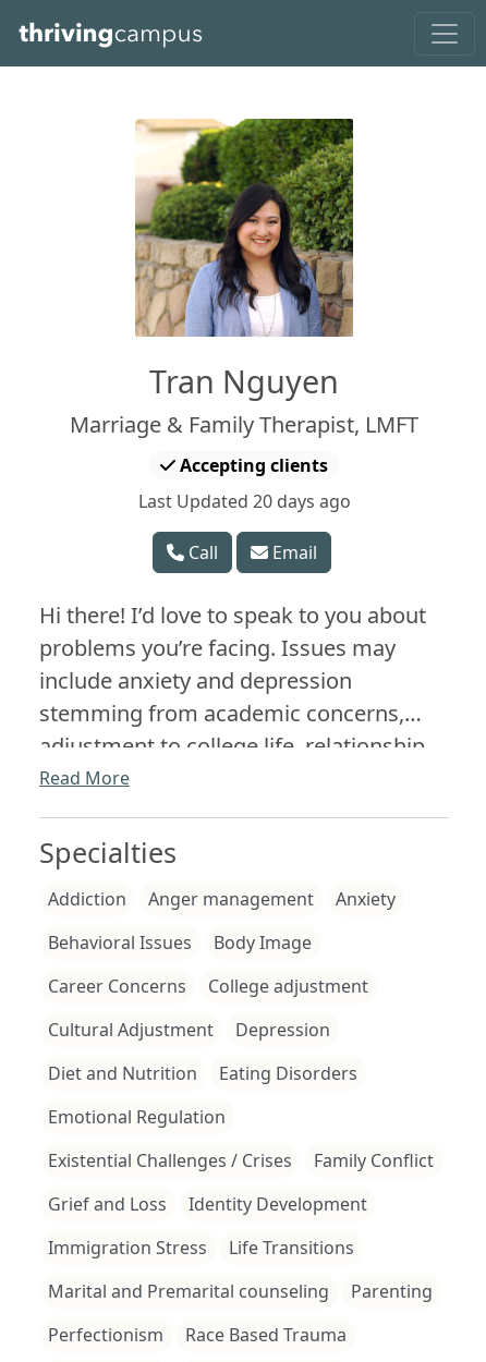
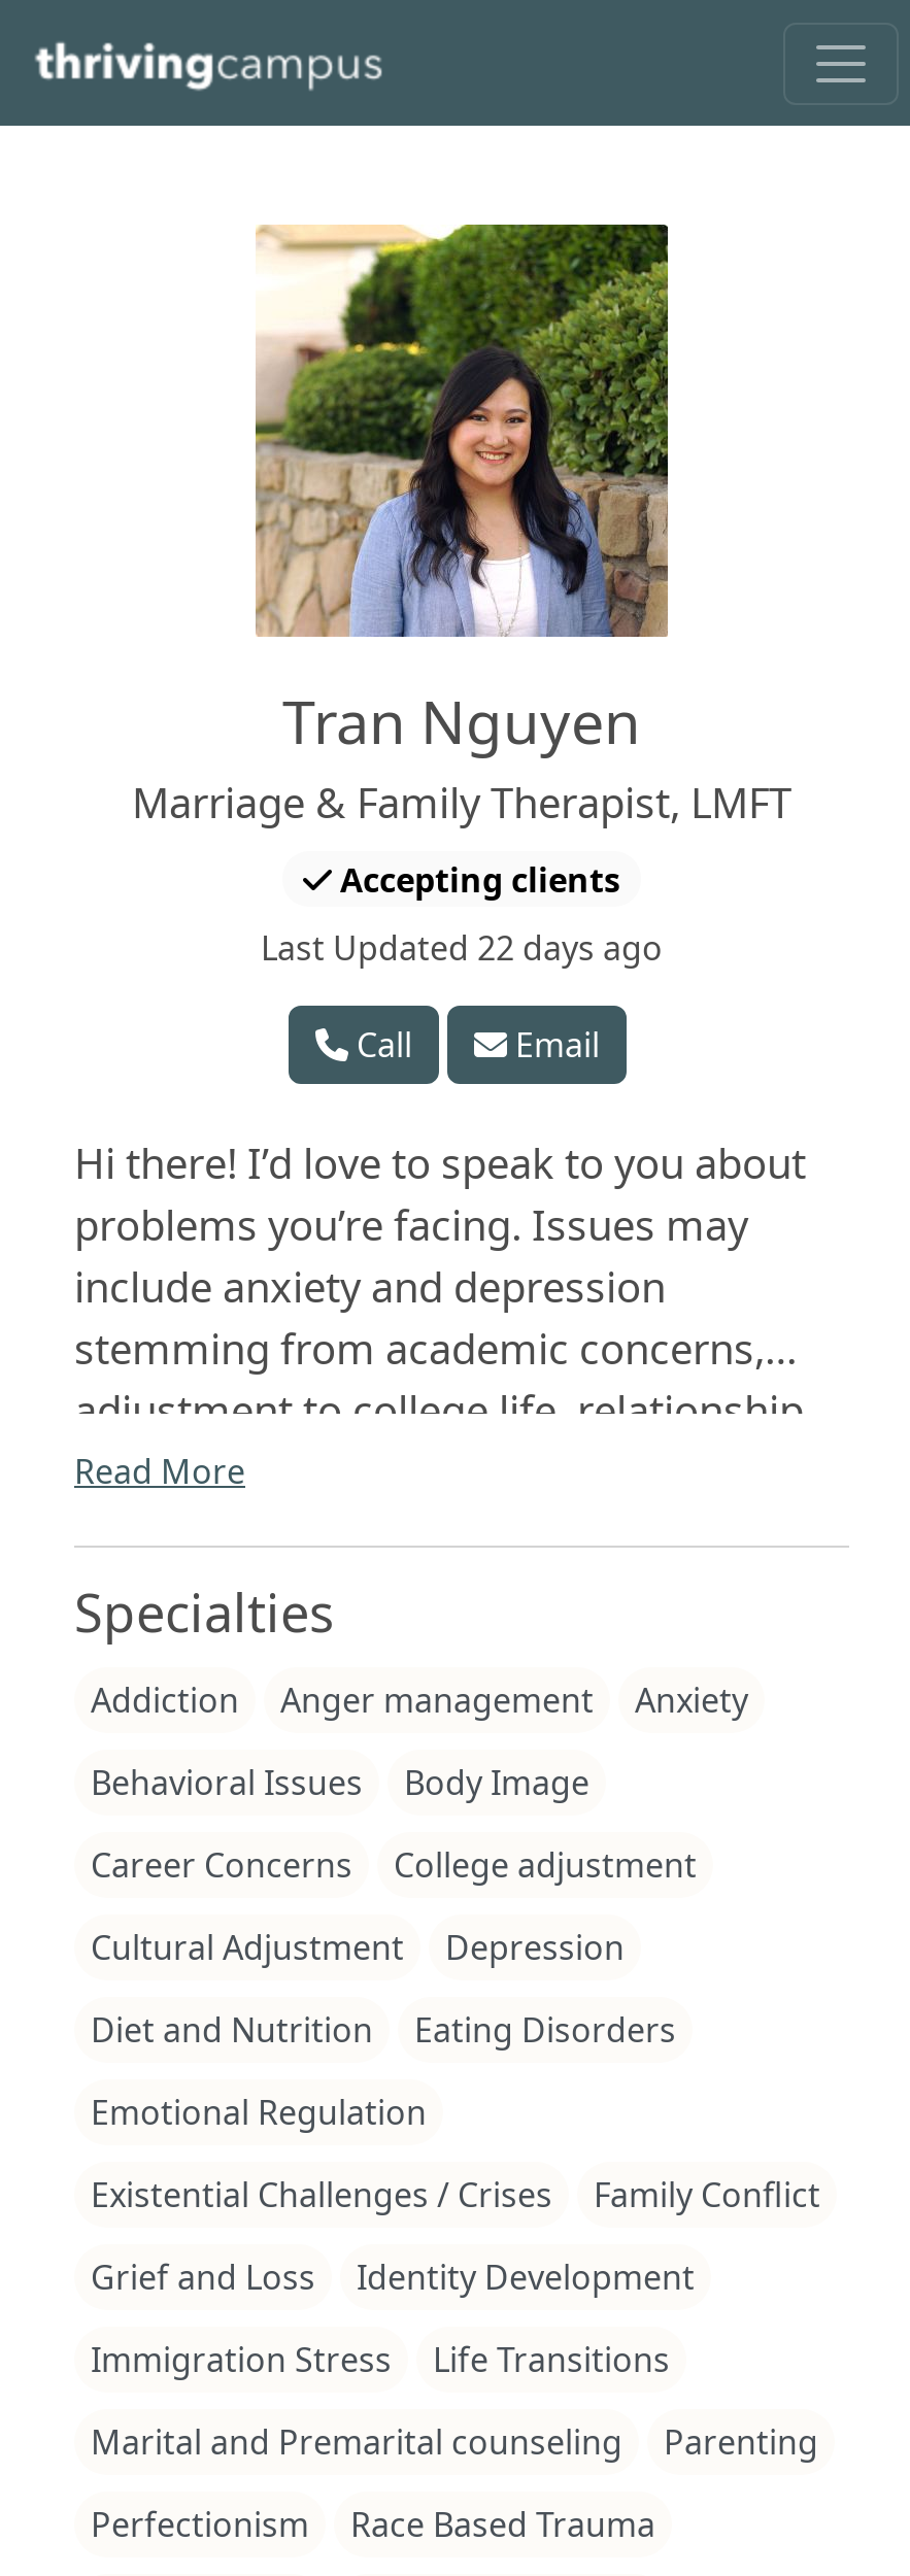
- Last Updated 20 days ago
+ Last Updated 22 days ago
